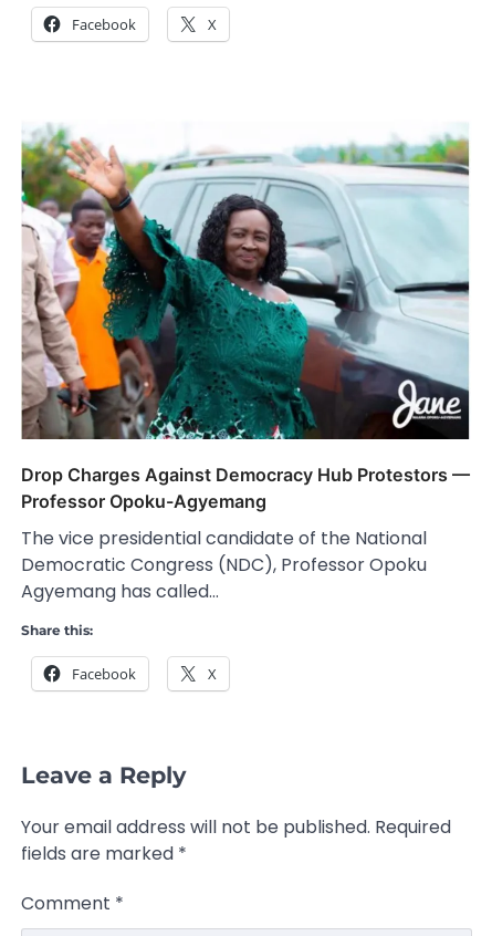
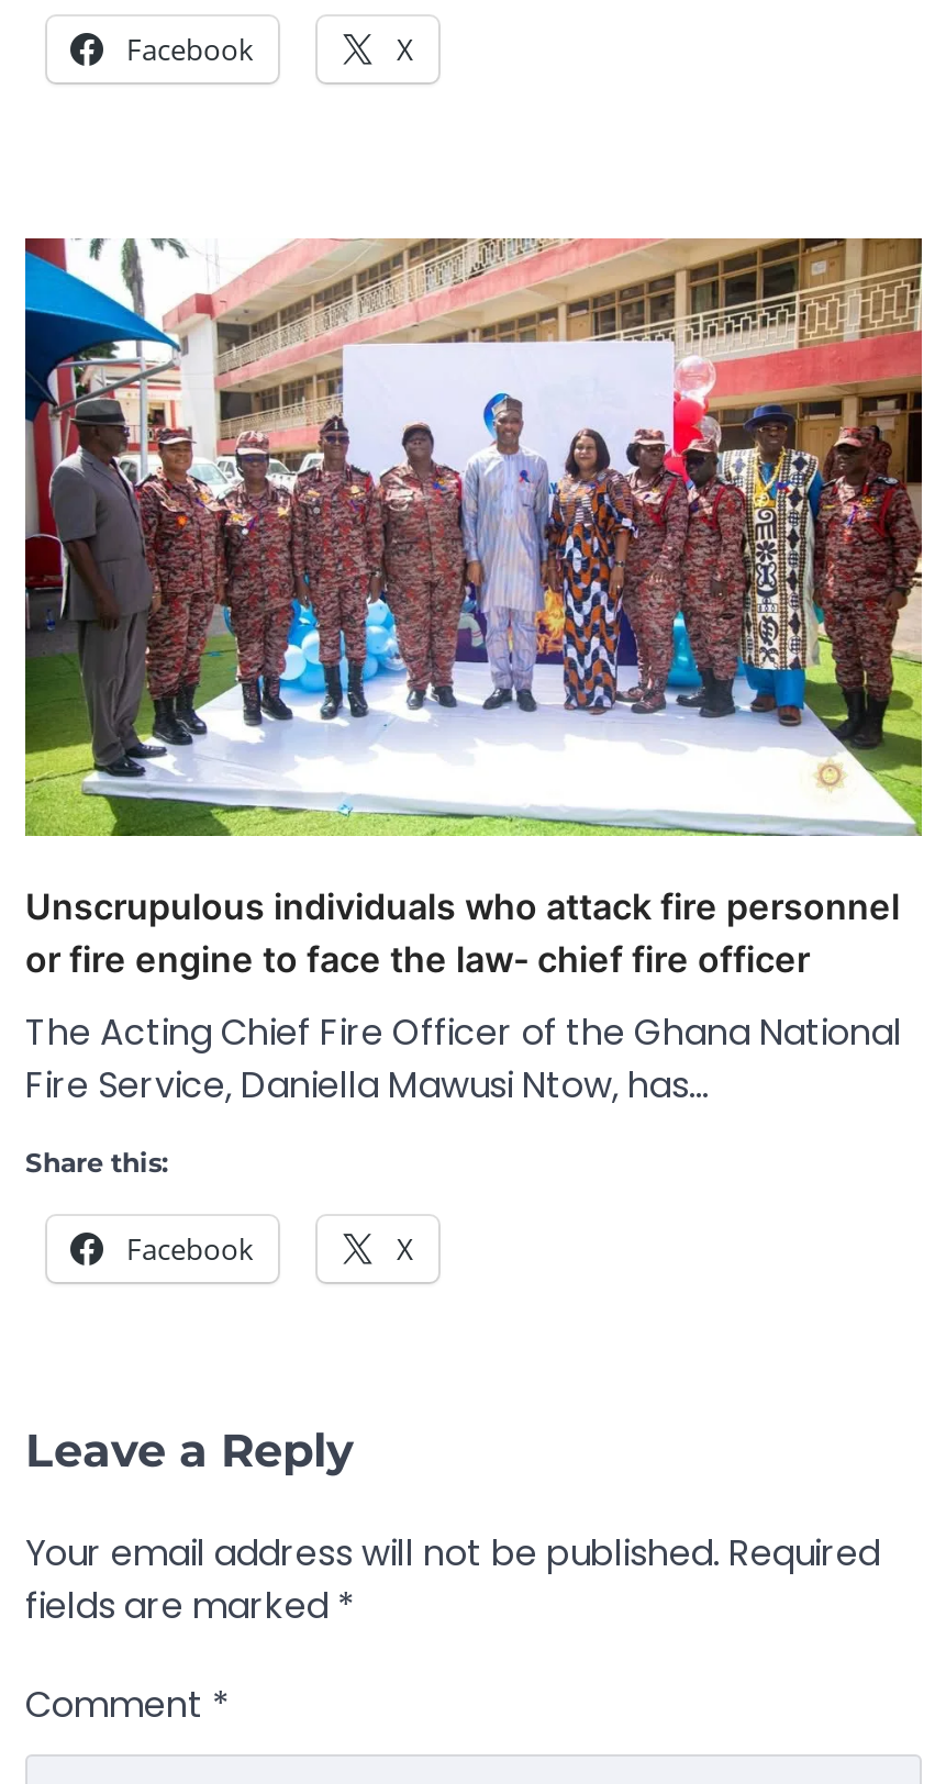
- [image]
- Drop Charges Against Democracy Hub Protestors —
- Professor Opoku-Agyemang
+ [image]
+ Unscrupulous individuals who attack fire personnel
+ or fire engine to face the law- chief fire officer

- The vice presidential candidate of the National
- Democratic Congress (NDC), Professor Opoku
- Agyemang has called…
+ The Acting Chief Fire Officer of the Ghana National
+ Fire Service, Daniella Mawusi Ntow, has…
